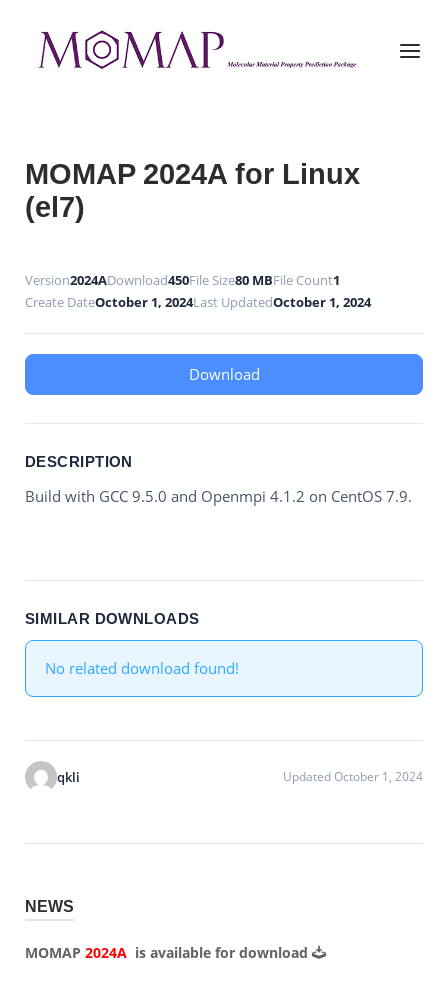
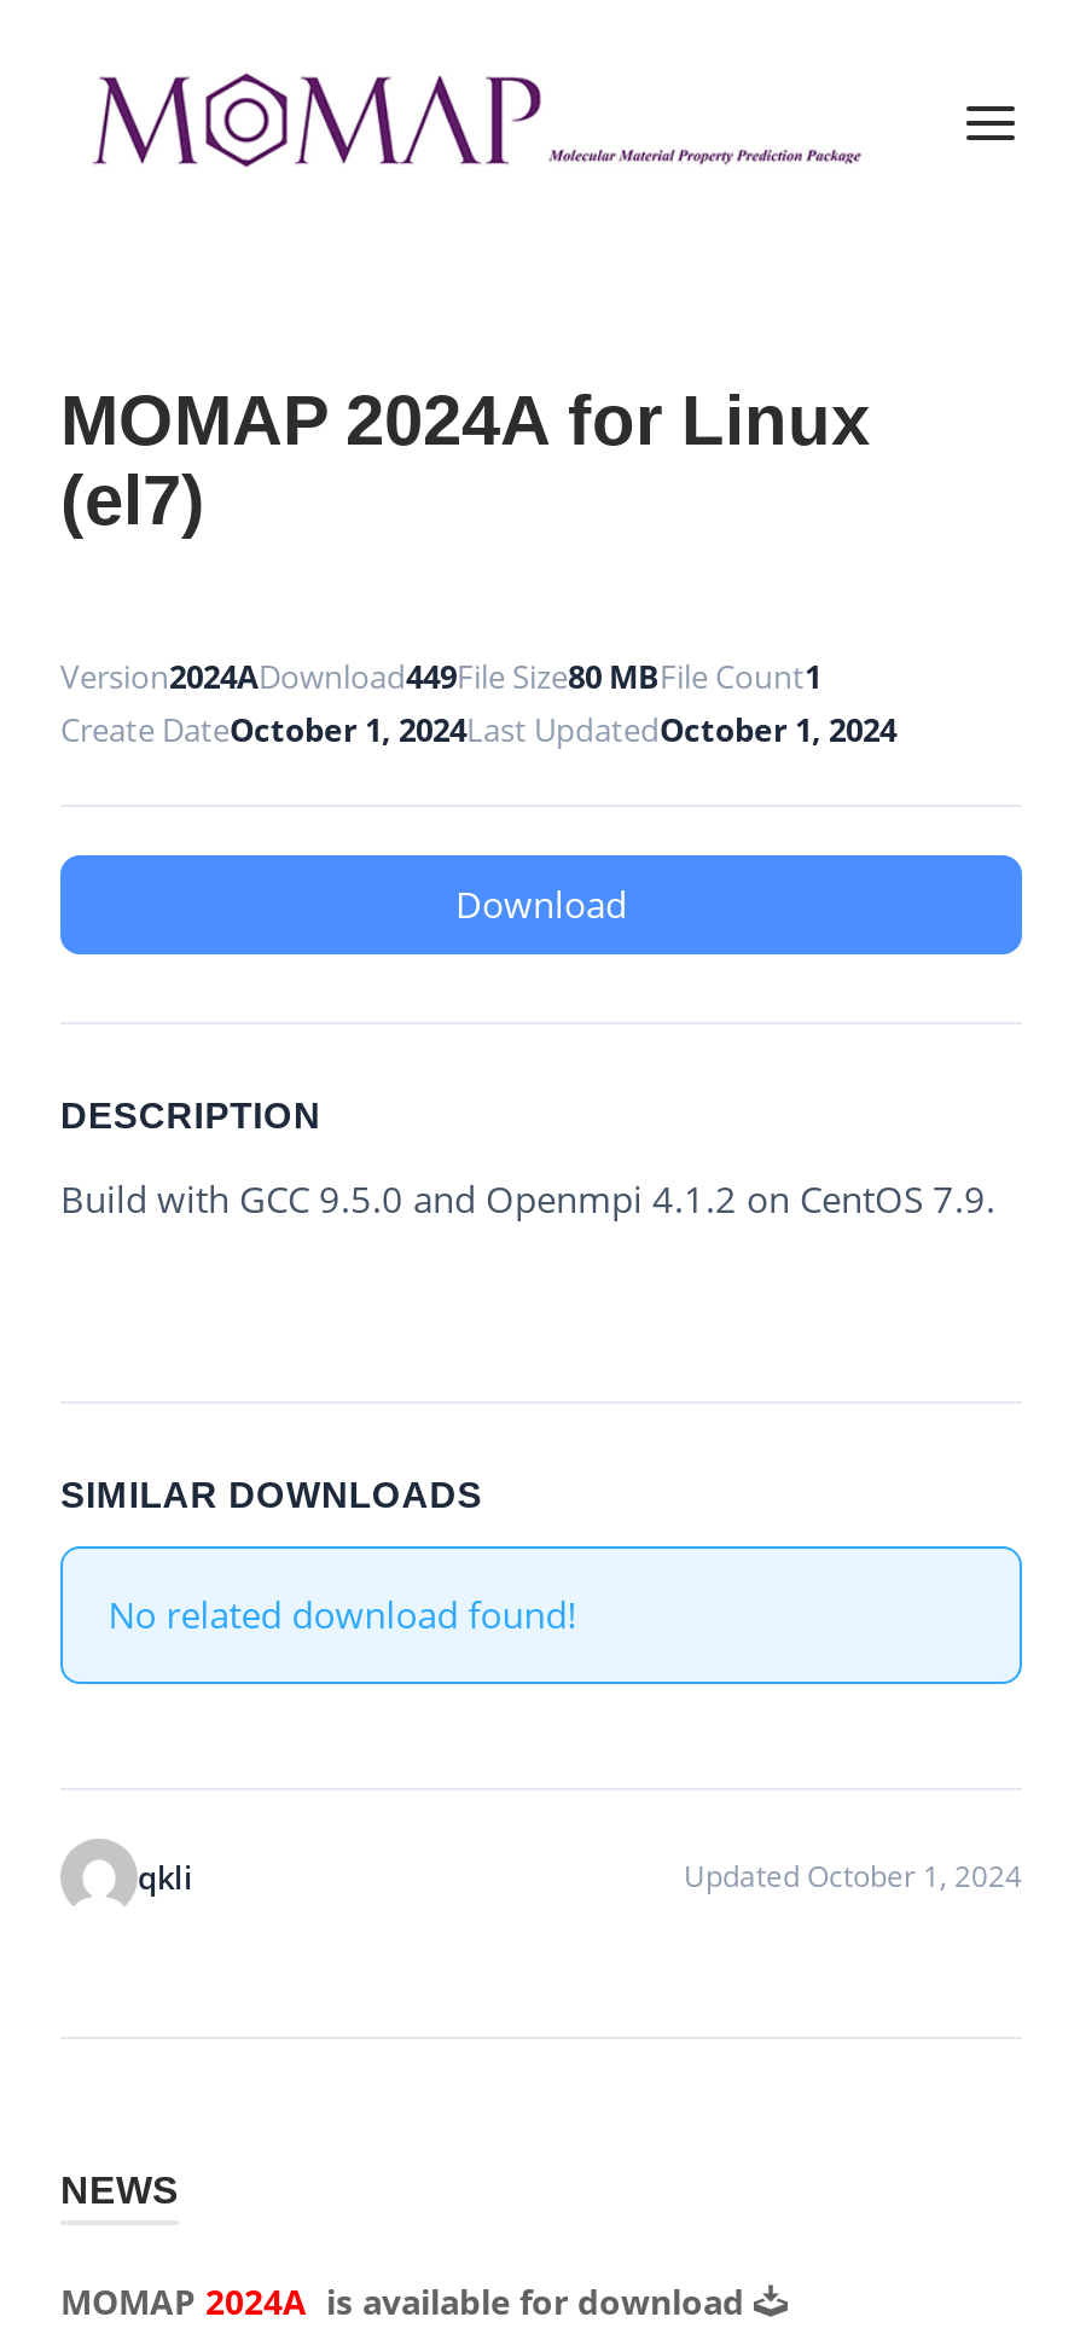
- Version2024ADownload450File Size80 MBFile Count1
+ Version2024ADownload449File Size80 MBFile Count1
